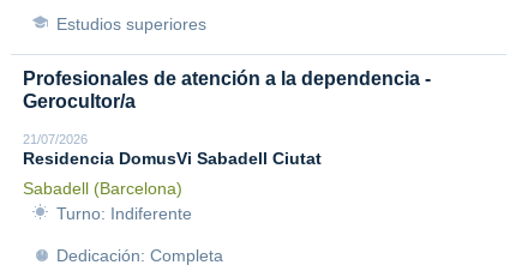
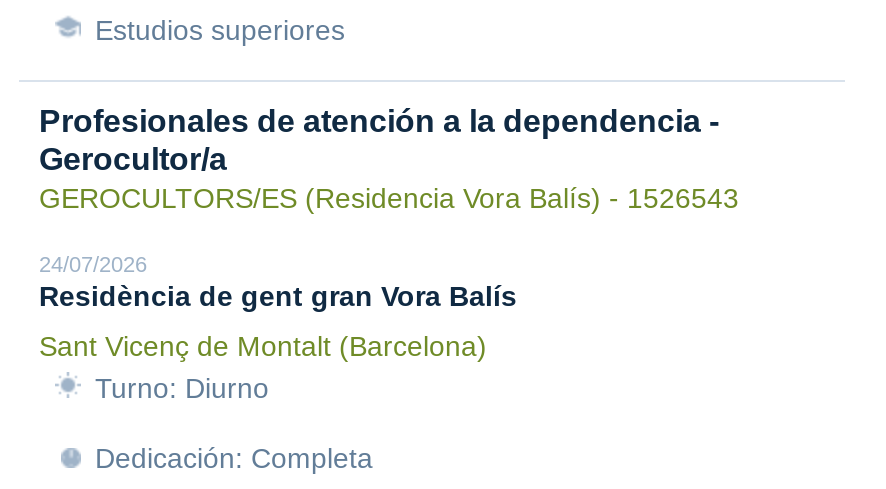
- 21/07/2026
- Residencia DomusVi Sabadell Ciutat
- Sabadell (Barcelona)
- Turno: Indiferente
+ GEROCULTORS/ES (Residencia Vora Balís) - 1526543
+ 24/07/2026
+ Residència de gent gran Vora Balís
+ Sant Vicenç de Montalt (Barcelona)
+ Turno: Diurno
